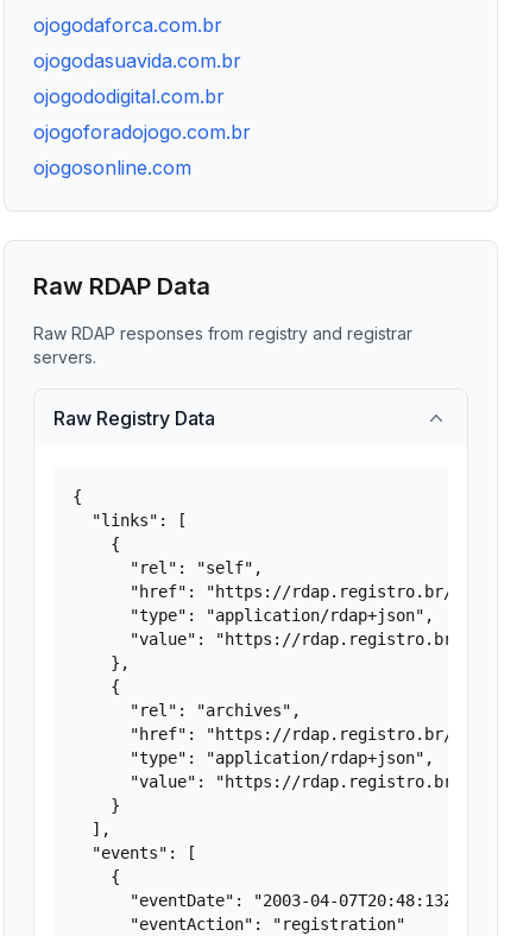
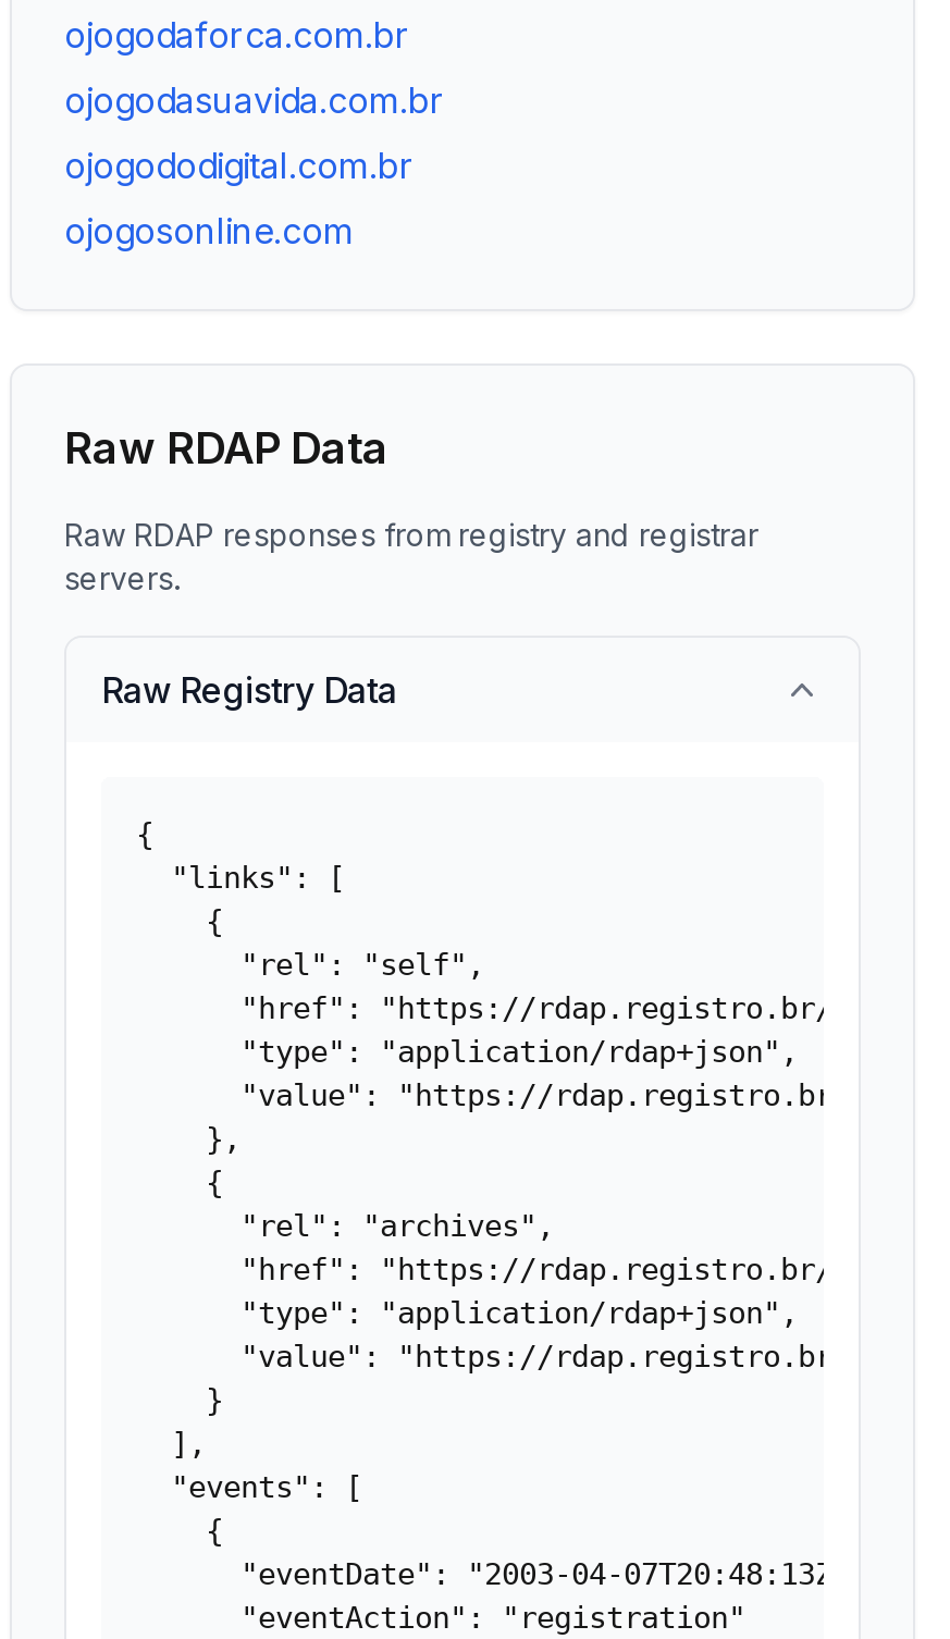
- ojogoforadojogo.com.br
